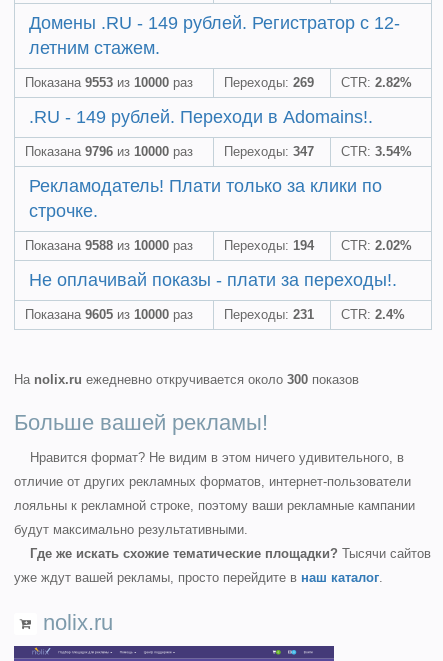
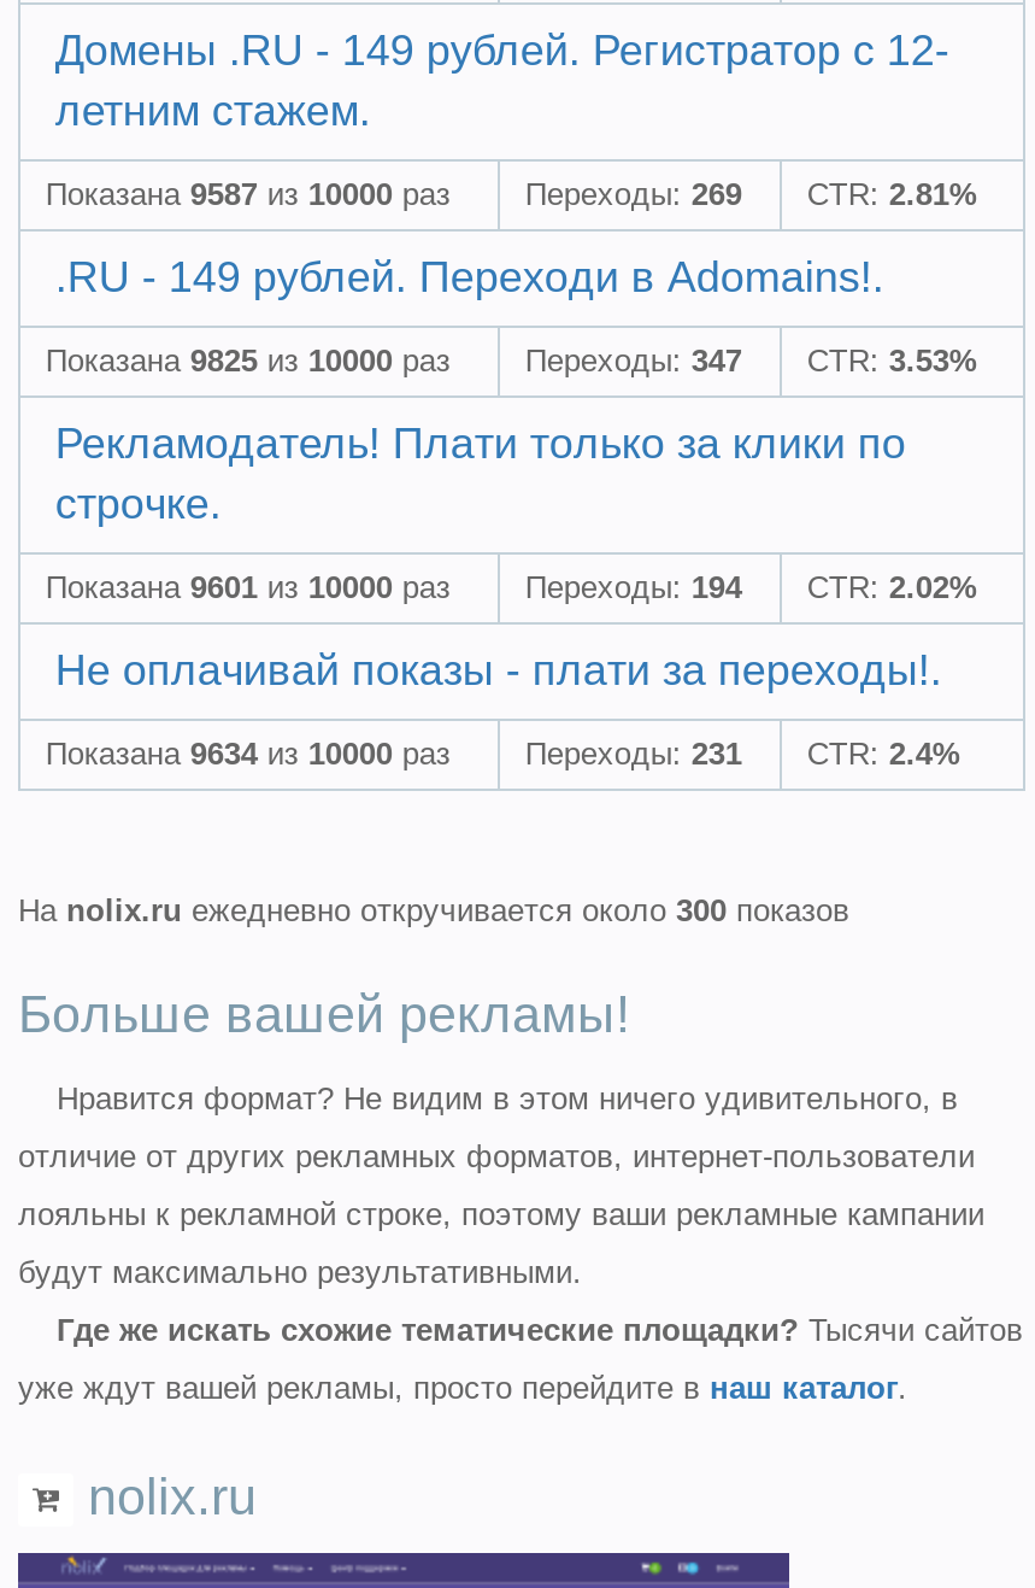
- Показана 9553 из 10000 раз
+ Показана 9587 из 10000 раз

- Переходы: 269 CTR: 2.82%
+ Переходы: 269 CTR: 2.81%

- Показана 9796 из 10000 раз
+ Показана 9825 из 10000 раз

- Переходы: 347 CTR: 3.54%
+ Переходы: 347 CTR: 3.53%

- Показана 9588 из 10000 раз
+ Показана 9601 из 10000 раз

- Показана 9605 из 10000 раз
+ Показана 9634 из 10000 раз
